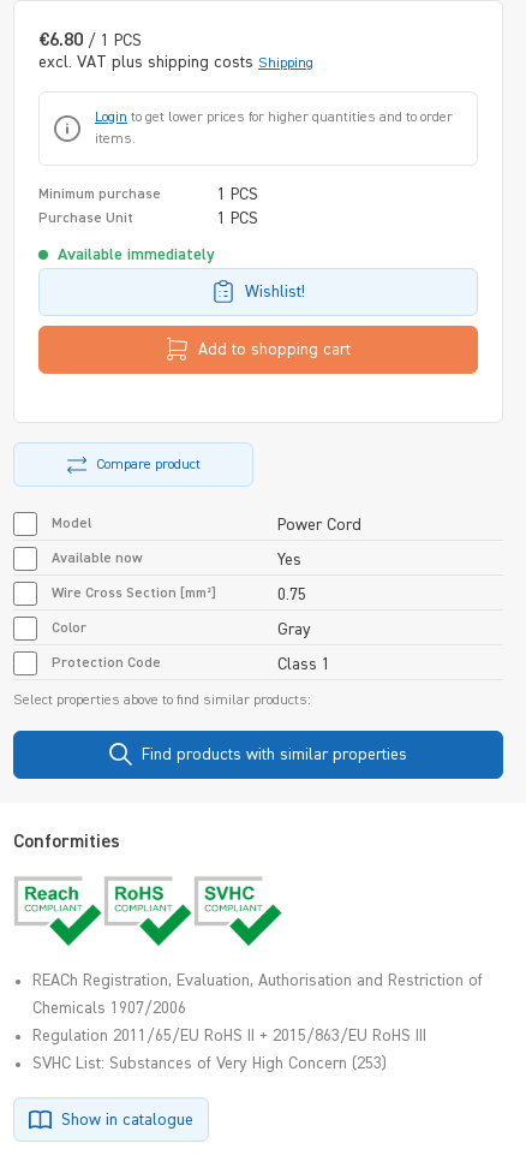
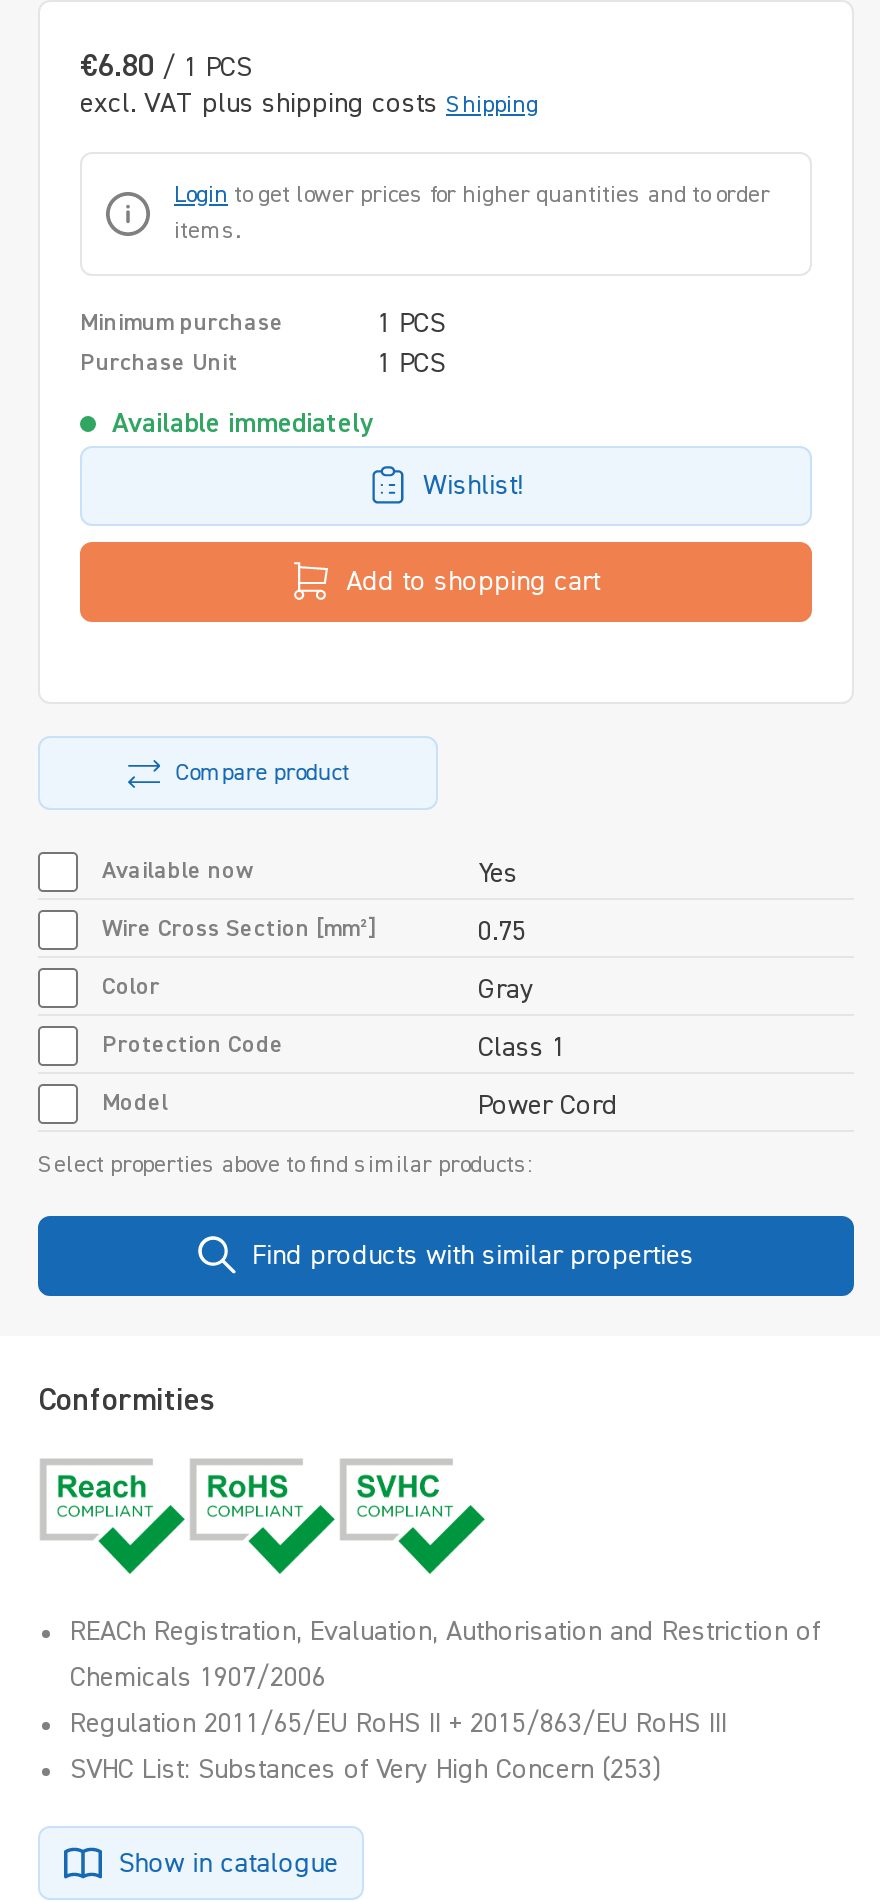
moved down: Model | Power Cord

moved up: Available now | Yes | 0.75 | Color | Gray | Protection Code | Class 1
